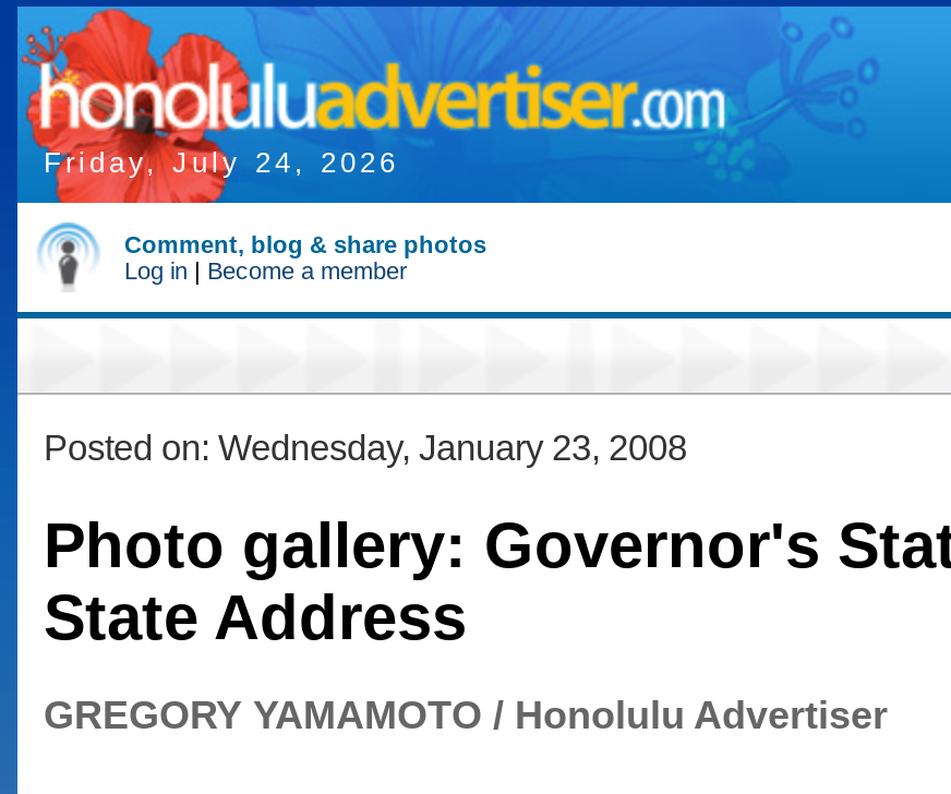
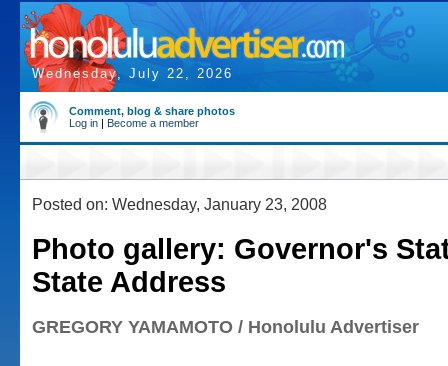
- Friday, July 24, 2026
+ Wednesday, July 22, 2026
